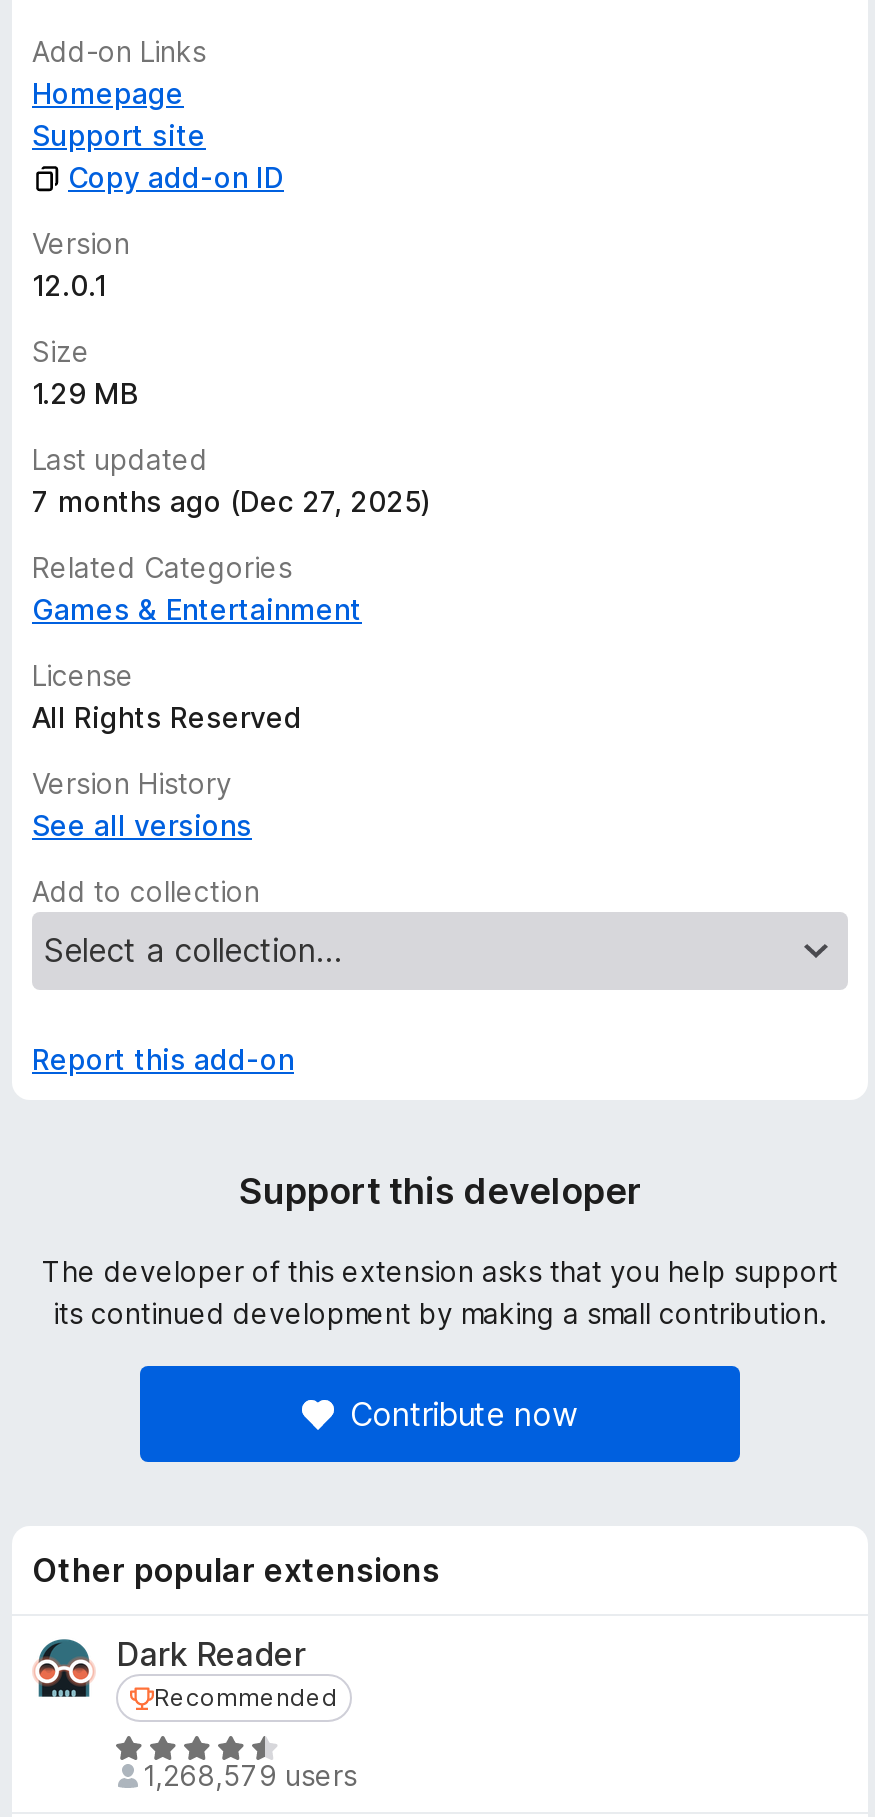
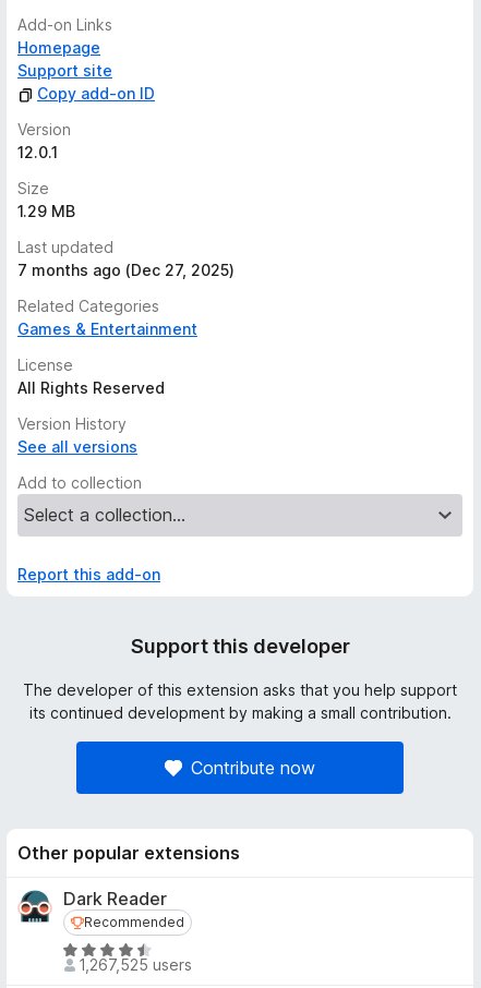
- 1,268,579 users
+ 1,267,525 users
